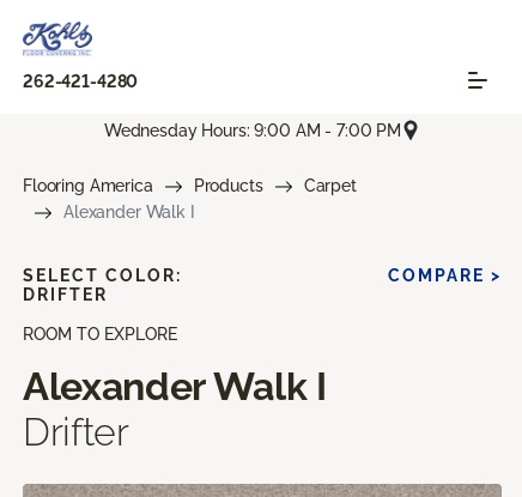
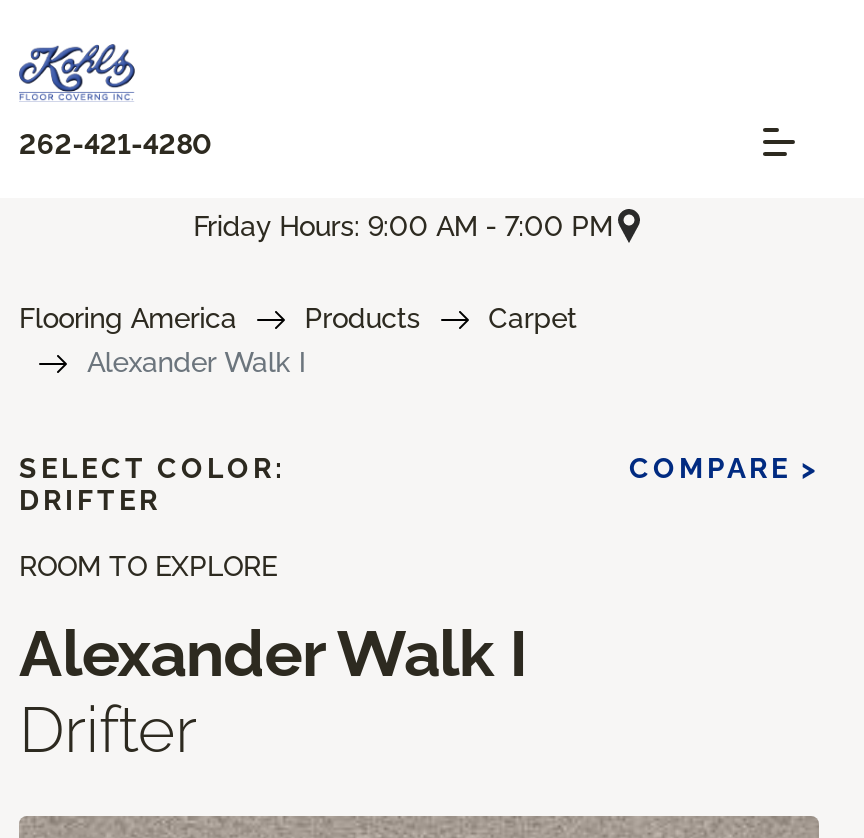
- Wednesday Hours: 9:00 AM - 7:00 PM
+ Friday Hours: 9:00 AM - 7:00 PM
